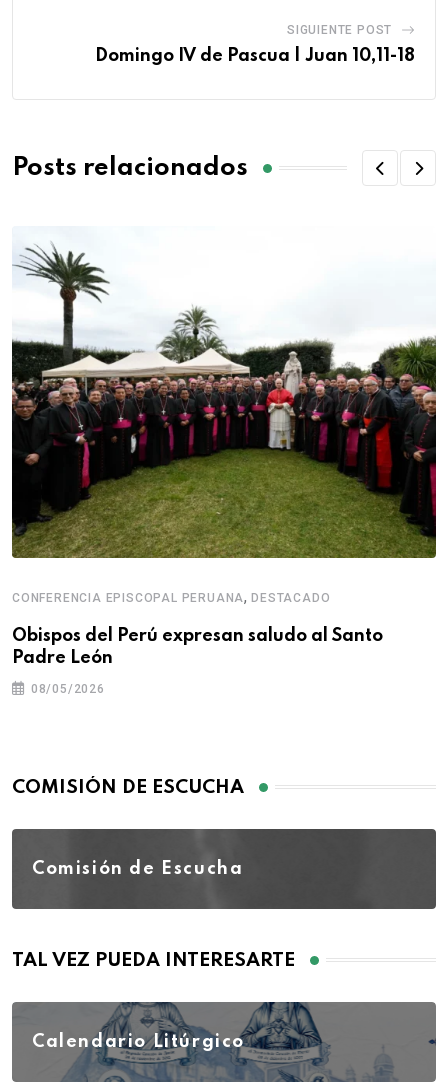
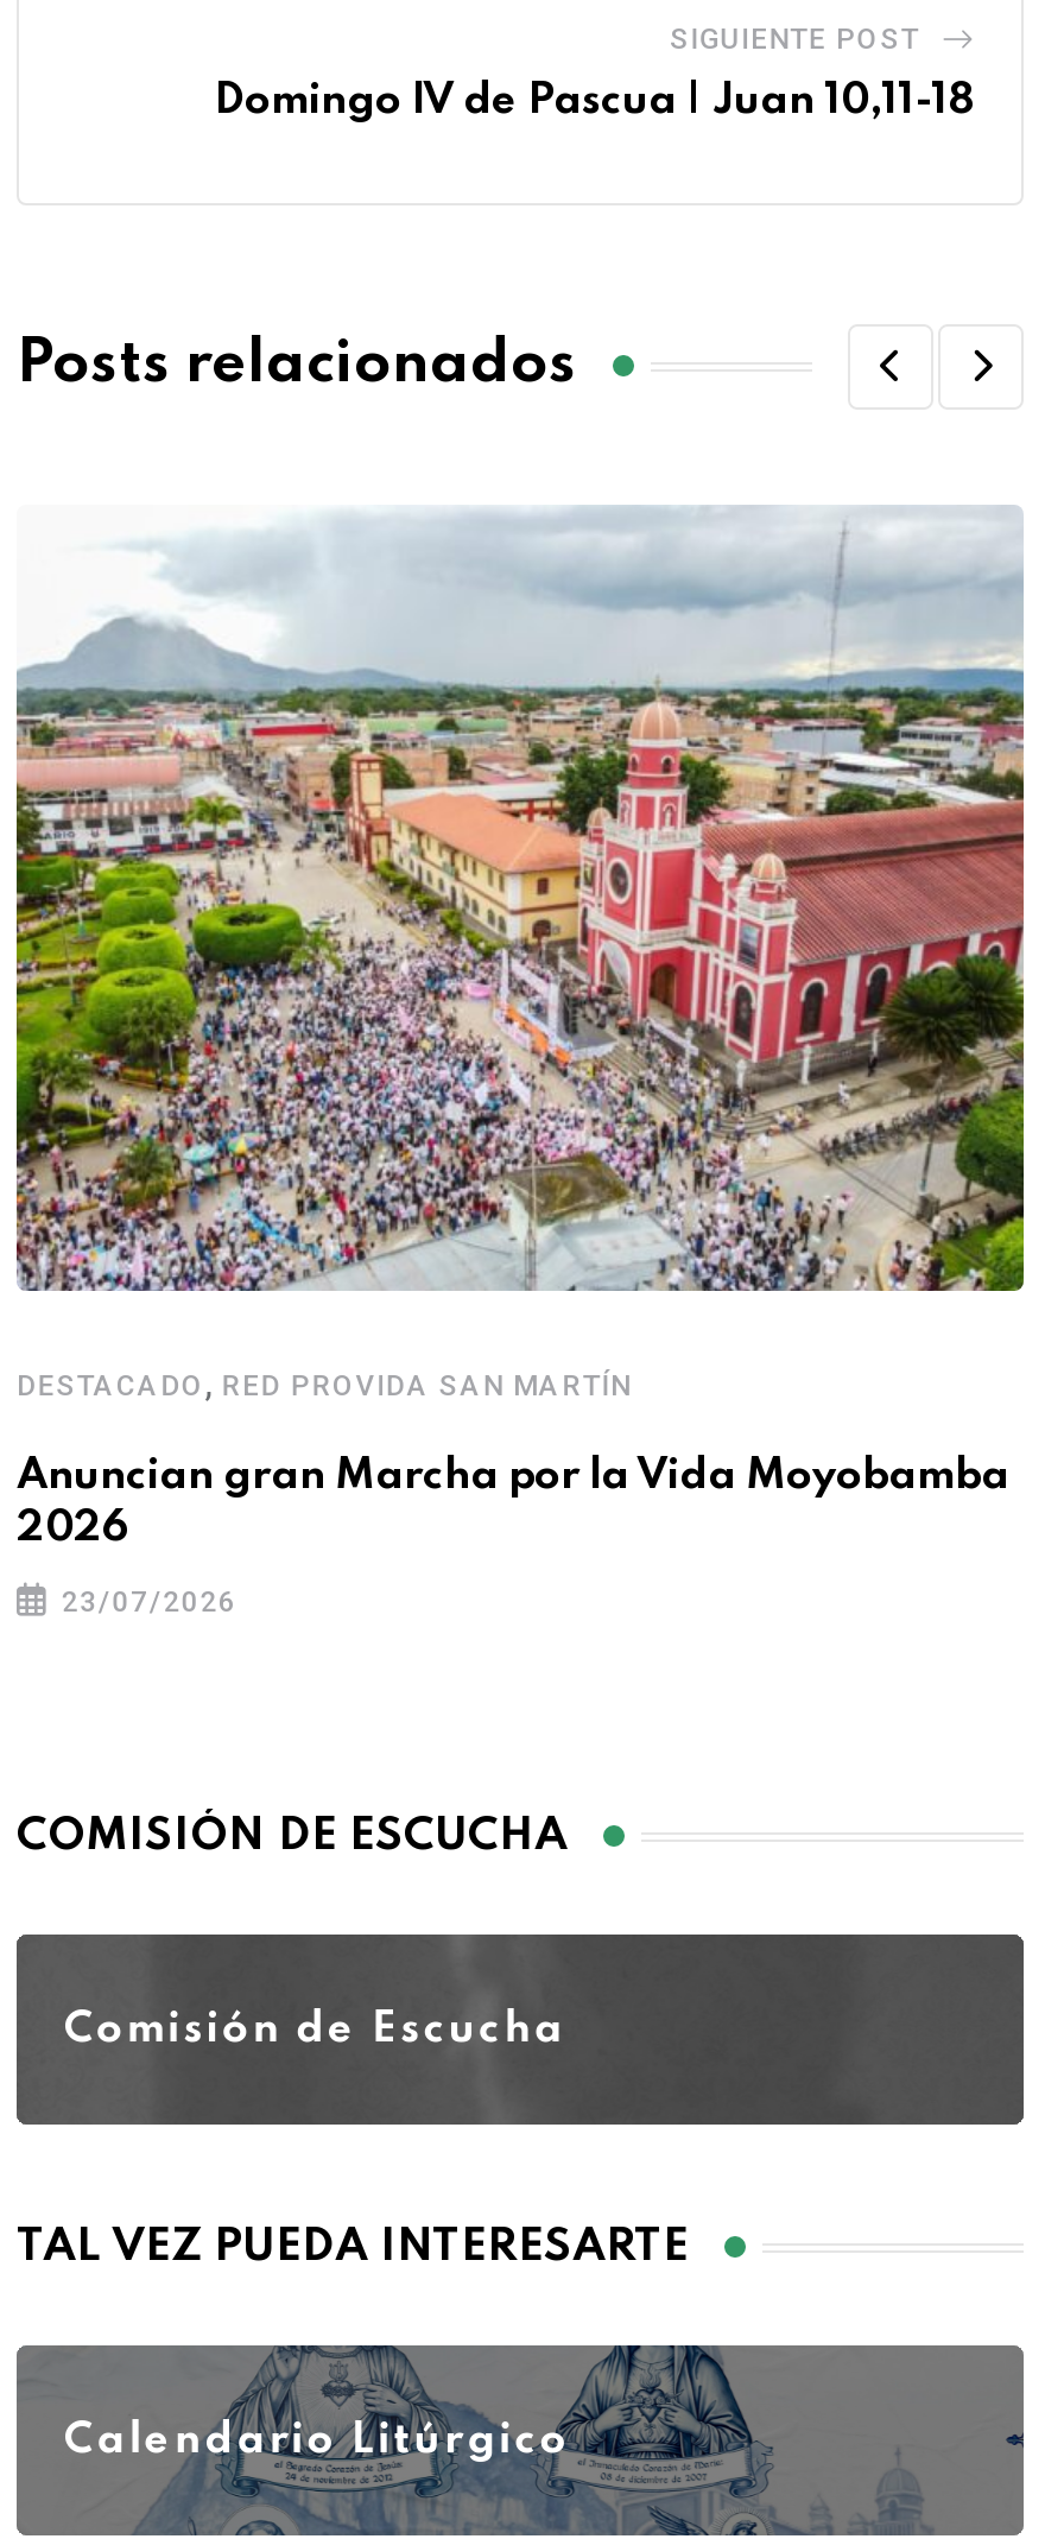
- [image]
- CONFERENCIA EPISCOPAL PERUANA, DESTACADO
+ [image]
+ DESTACADO, RED PROVIDA SAN MARTÍN

- Obispos del Perú expresan saludo al Santo
- Padre León
+ Anuncian gran Marcha por la Vida Moyobamba
+ 2026

- 08/05/2026
+ 23/07/2026
